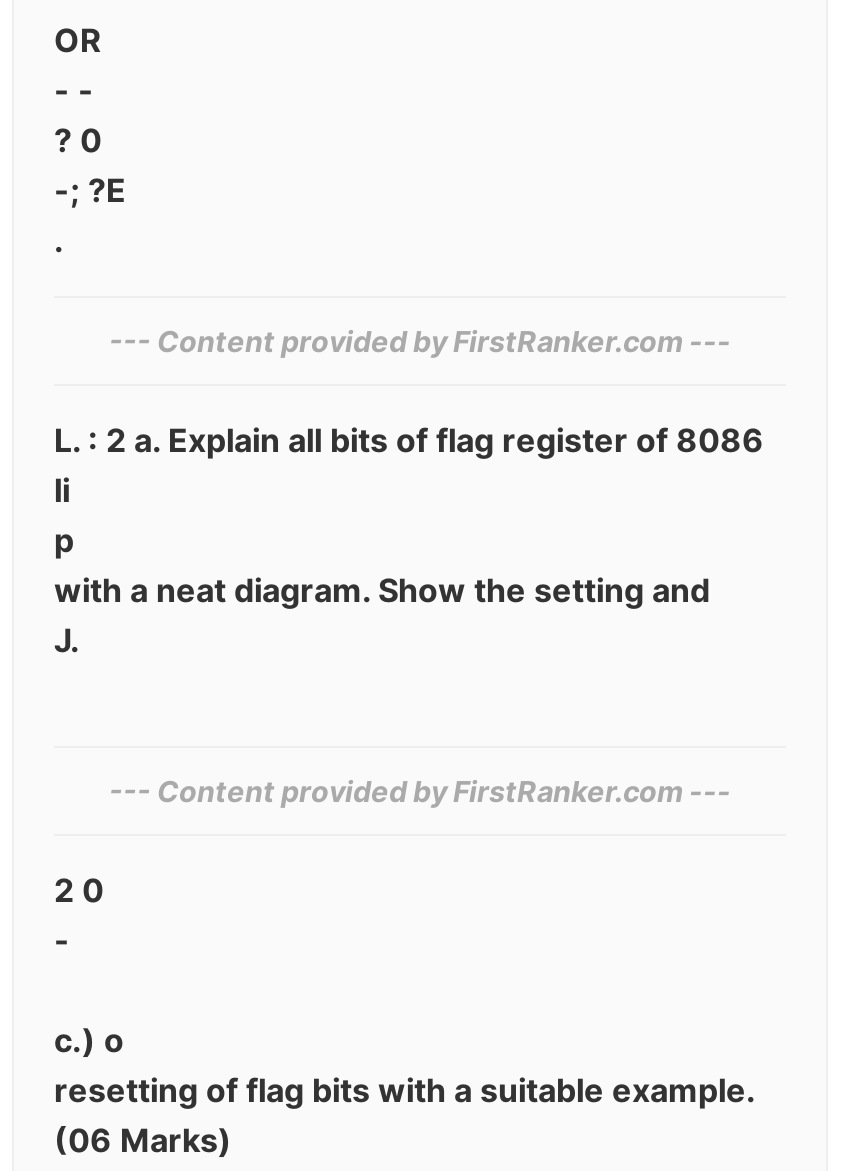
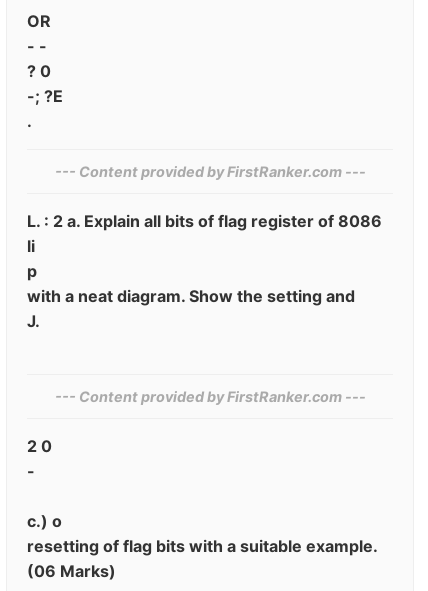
- --- Content provided by‌ FirstRanker.com ---
+ --- Content provided by‍ FirstRanker.com ---
